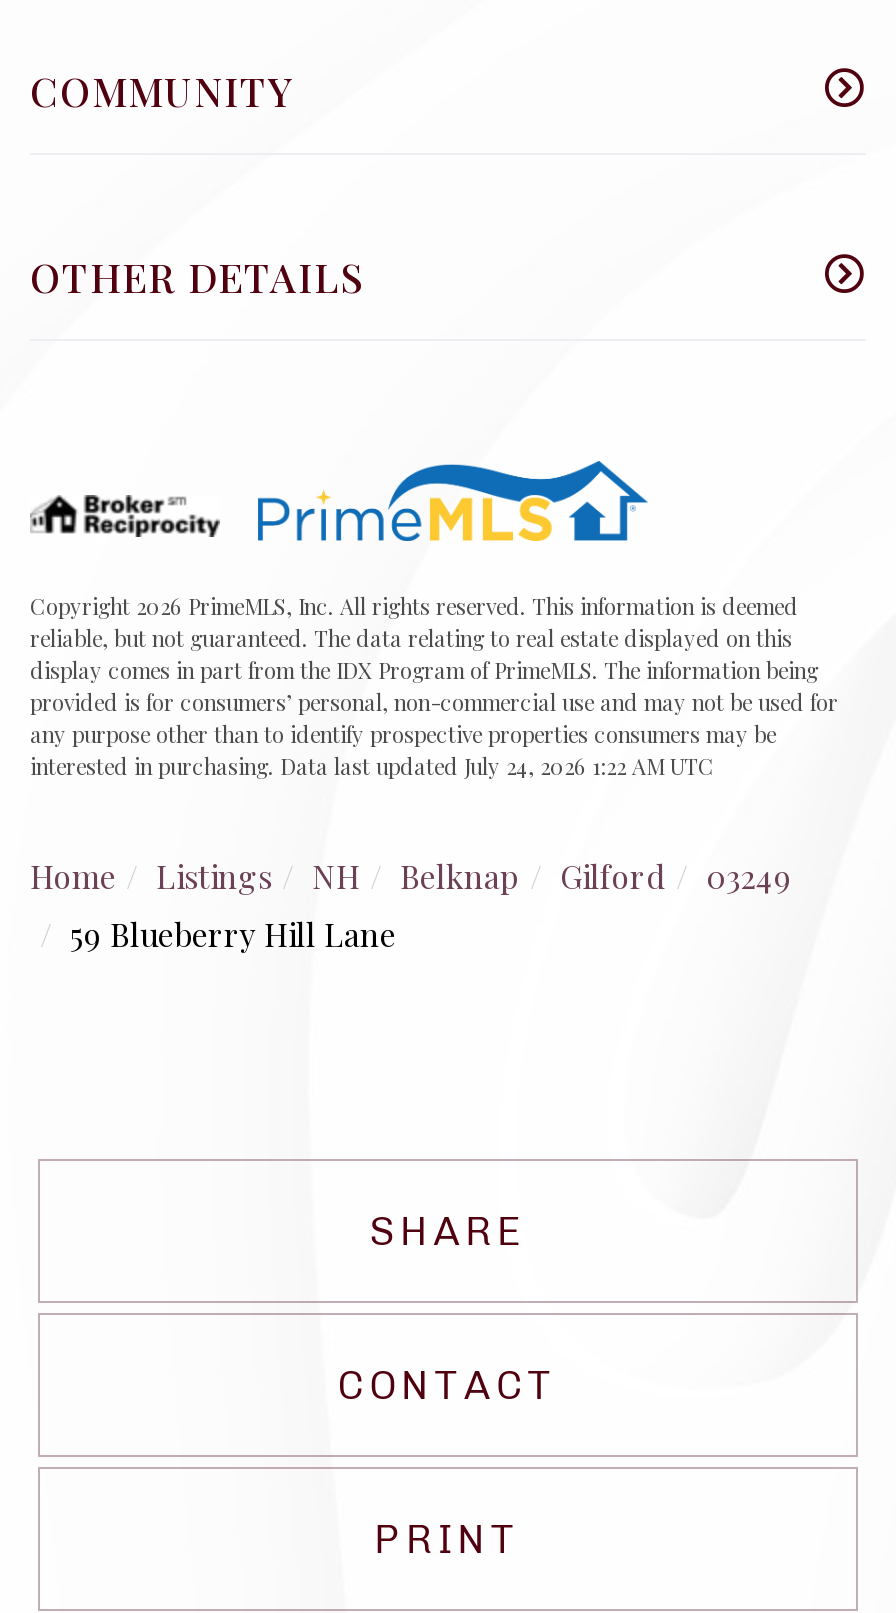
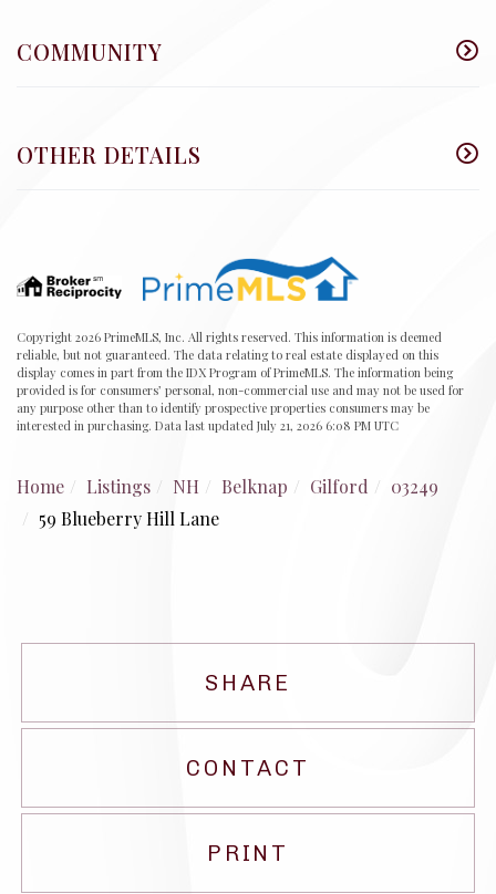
- interested in purchasing. Data last updated July 24, 2026 1:22 AM UTC
+ interested in purchasing. Data last updated July 21, 2026 6:08 PM UTC
